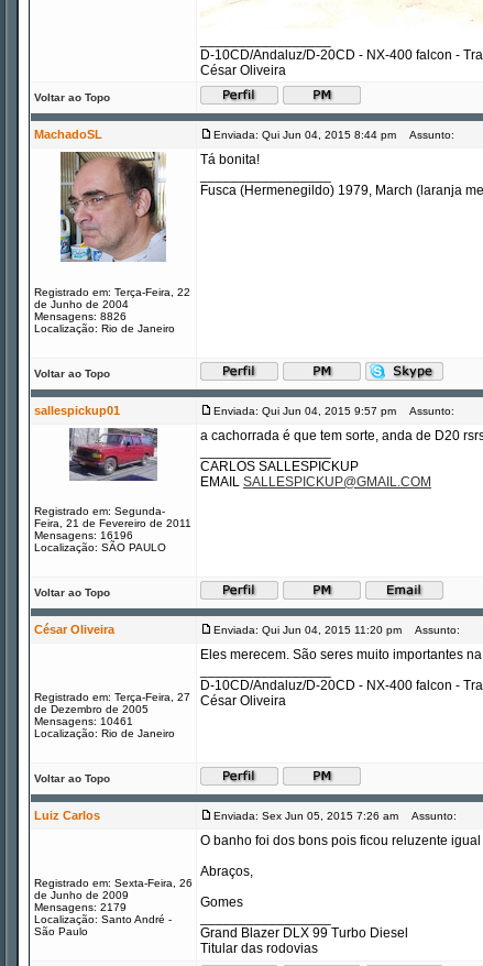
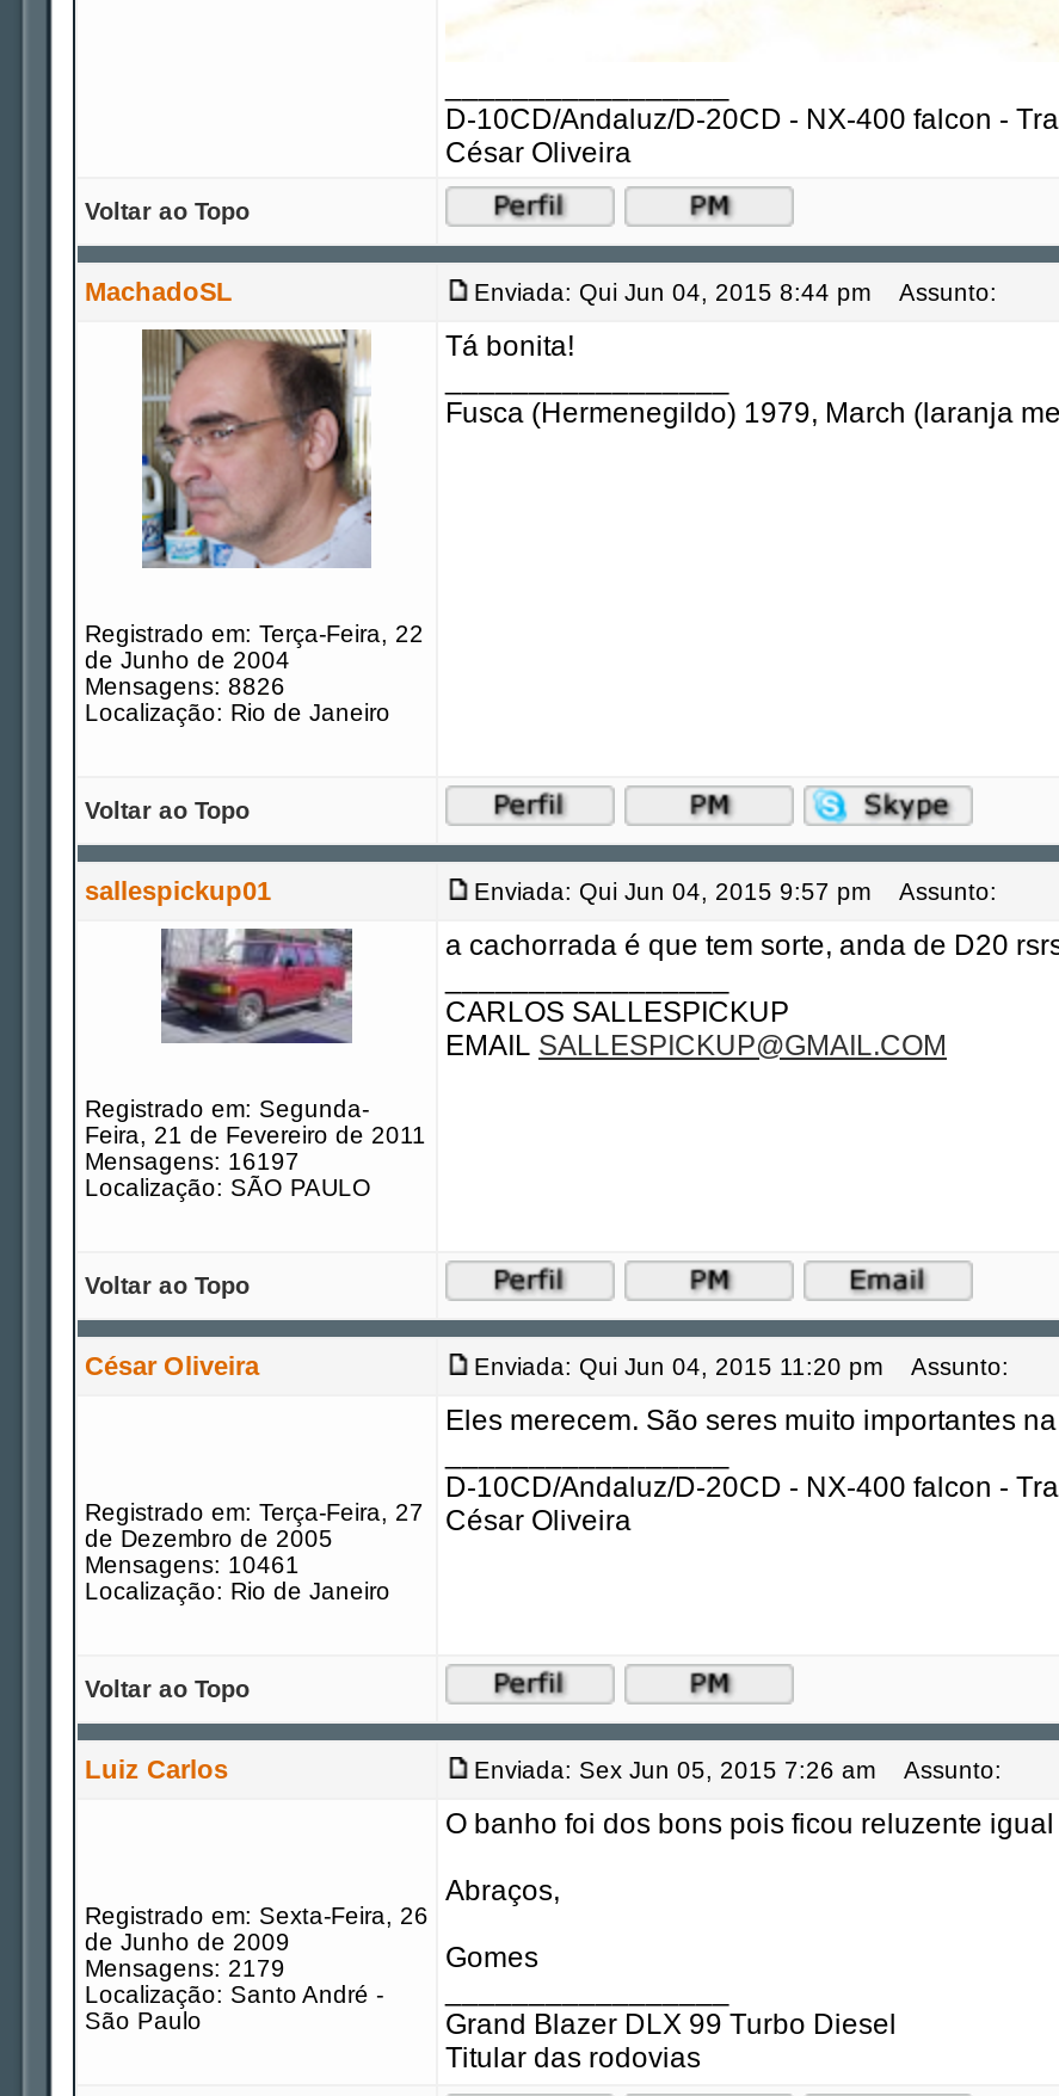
- Mensagens: 16196
+ Mensagens: 16197
